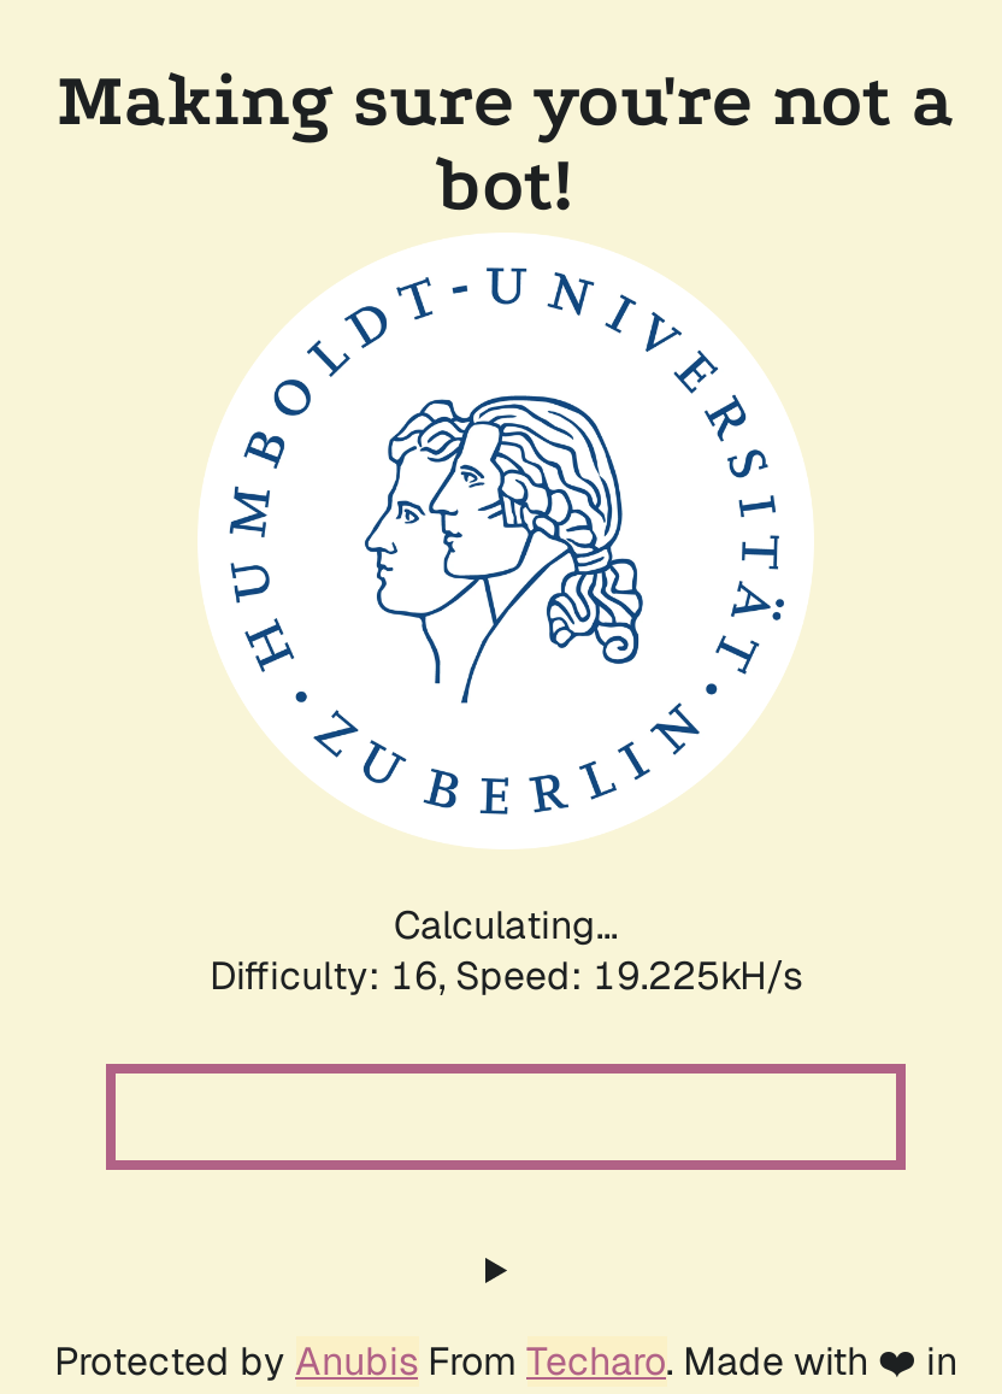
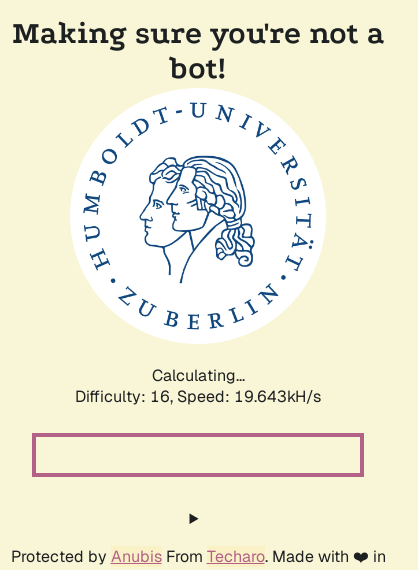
- Difficulty: 16, Speed: 19.225kH/s
+ Difficulty: 16, Speed: 19.643kH/s
